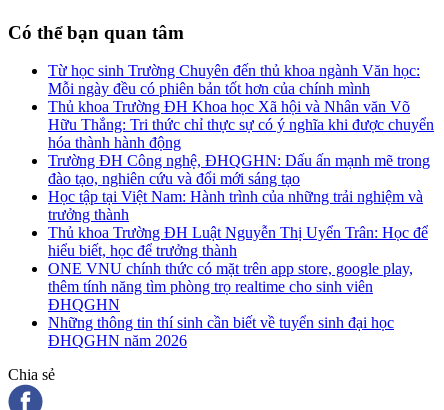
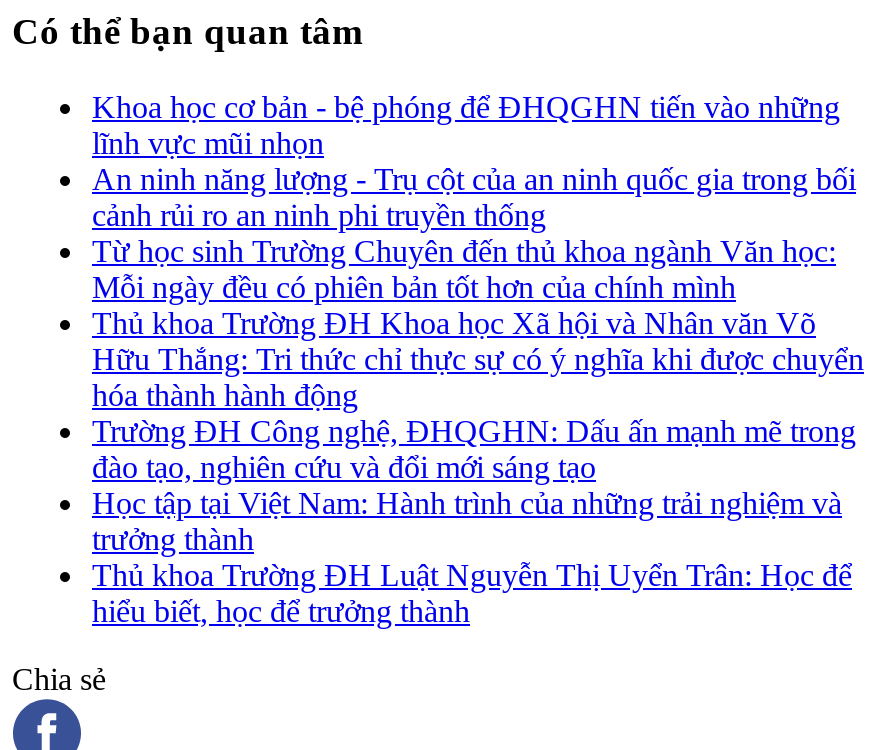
+ Khoa học cơ bản - bệ phóng để ĐHQGHN tiến vào những
+ lĩnh vực mũi nhọn
+ An ninh năng lượng - Trụ cột của an ninh quốc gia trong bối
+ cảnh rủi ro an ninh phi truyền thống

moved down: Từ học sinh Trường Chuyên đến thủ khoa ngành Văn học: | Mỗi ngày đều có phiên bản tốt hơn của chính mình | Thủ khoa Trường ĐH Khoa học Xã hội và Nhân văn Võ | ... | Thủ khoa Trường ĐH Luật Nguyễn Thị Uyển Trân: Học để | hiểu biết, học để trưởng thành

- ONE VNU chính thức có mặt trên app store, google play,
- thêm tính năng tìm phòng trọ realtime cho sinh viên
- ĐHQGHN
- Những thông tin thí sinh cần biết về tuyển sinh đại học
- ĐHQGHN năm 2026
